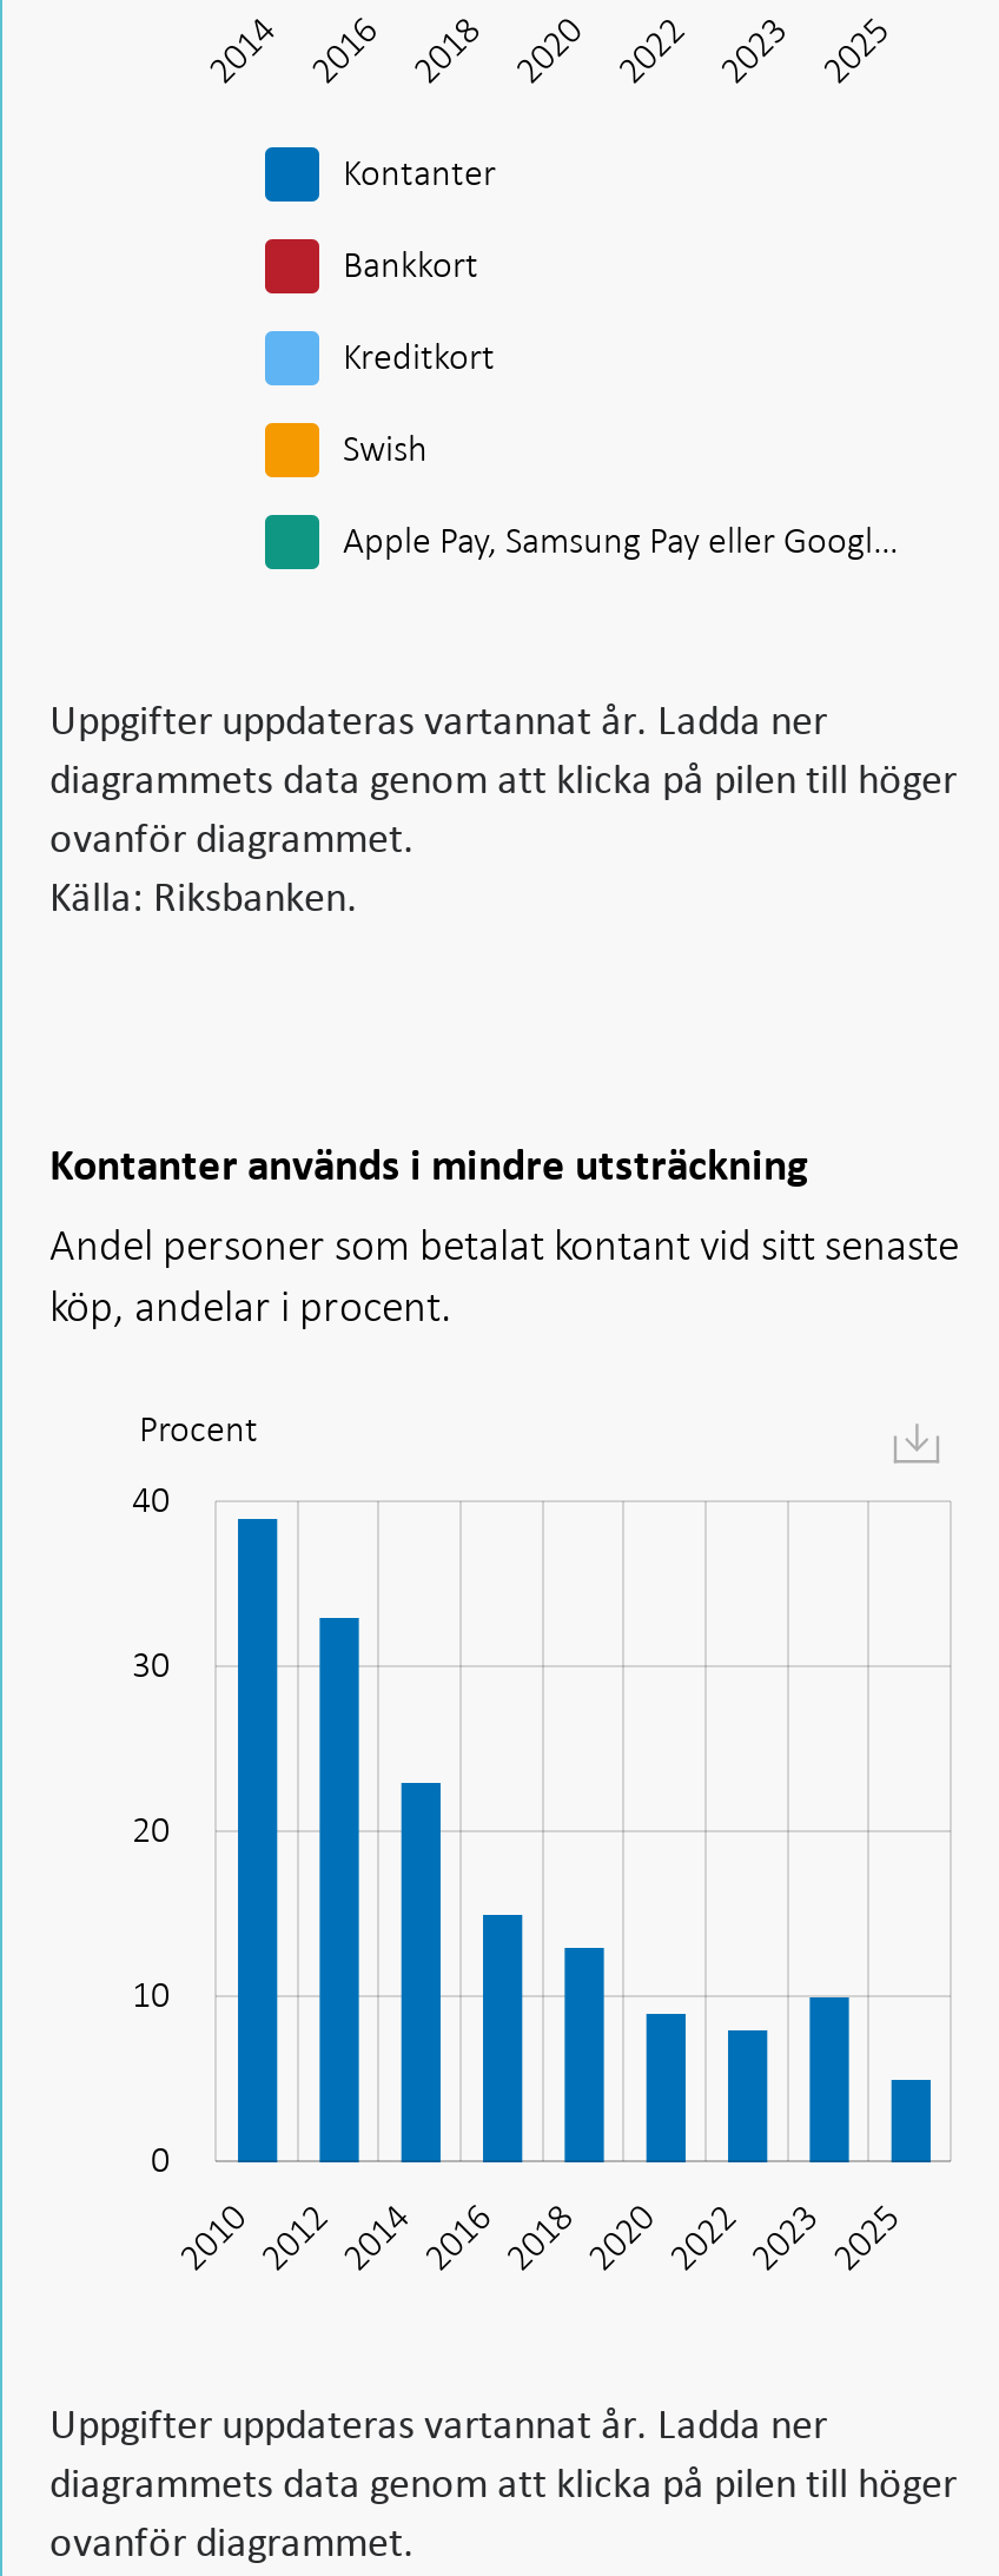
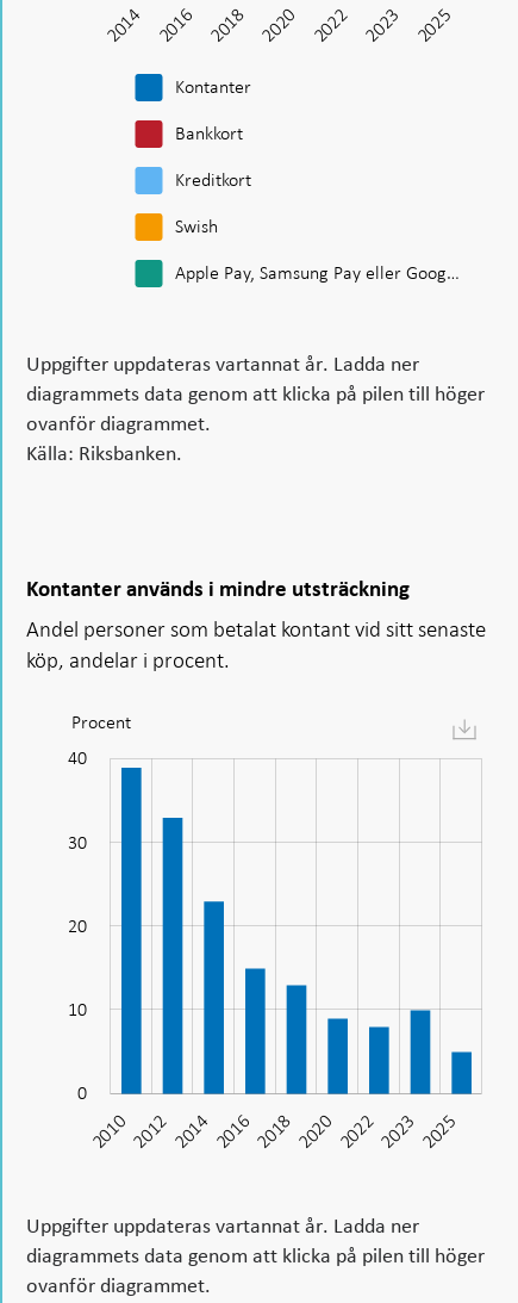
- Apple Pay, Samsung Pay eller Googl…
+ Apple Pay, Samsung Pay eller Goog…
